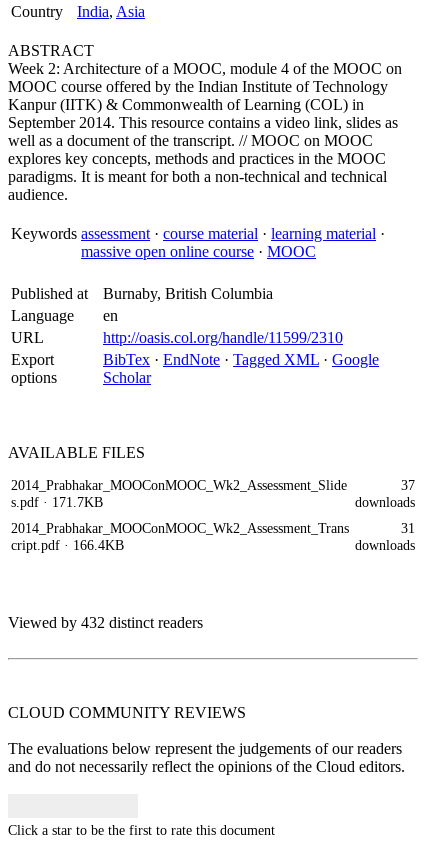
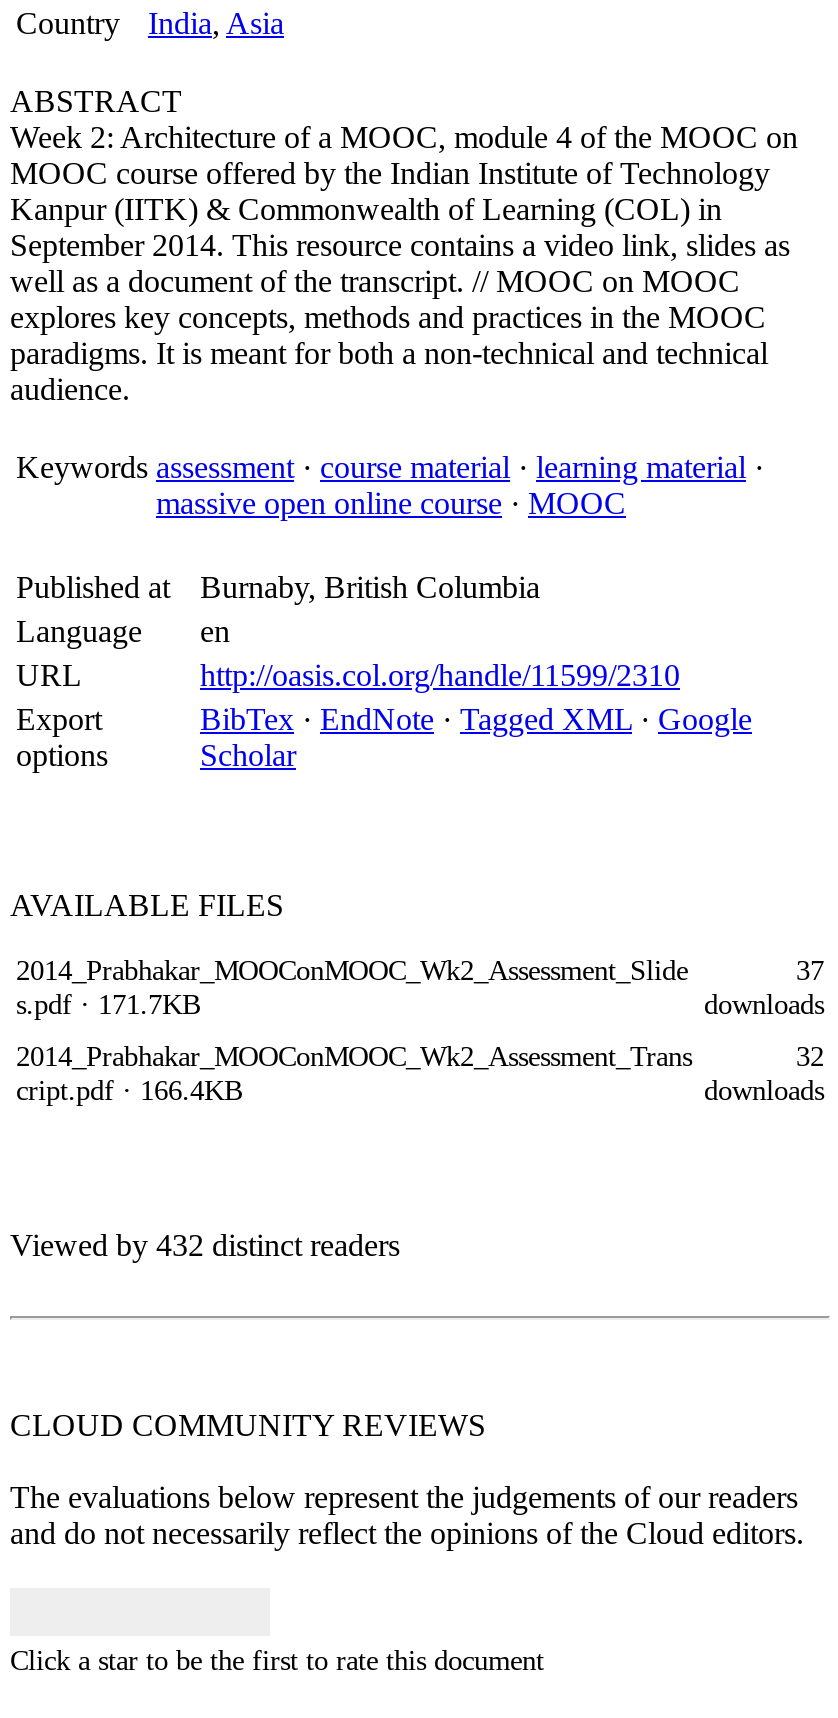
- 31
+ 32
